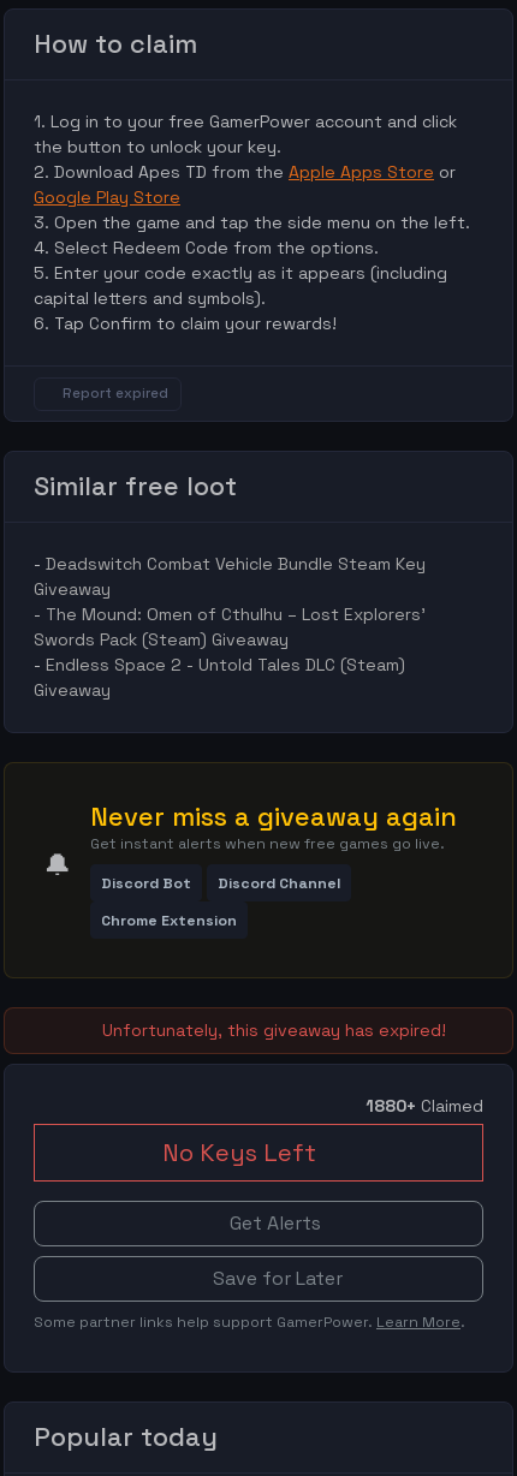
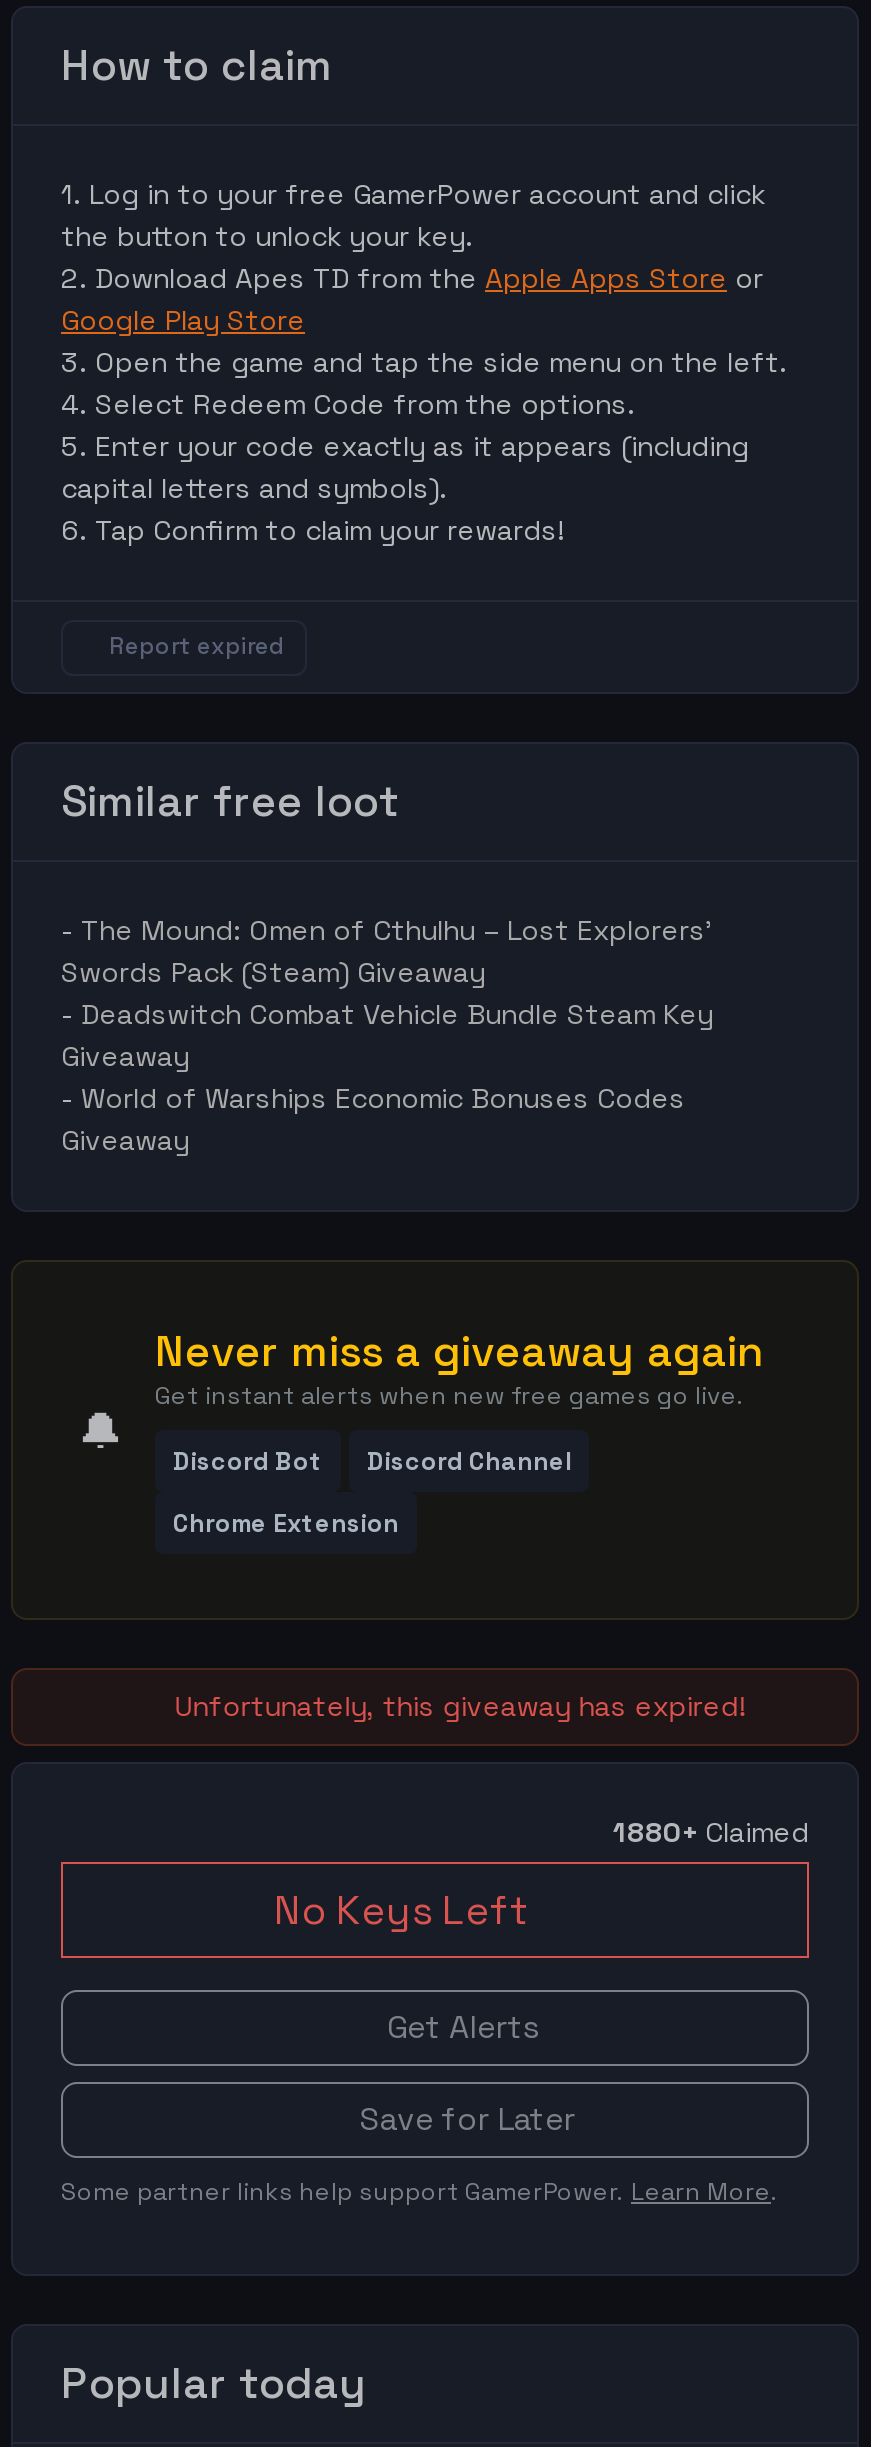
moved down: - Deadswitch Combat Vehicle Bundle Steam Key | Giveaway

moved up: - The Mound: Omen of Cthulhu – Lost Explorers' | Swords Pack (Steam) Giveaway

- - Endless Space 2 - Untold Tales DLC (Steam)
+ - World of Warships Economic Bonuses Codes
